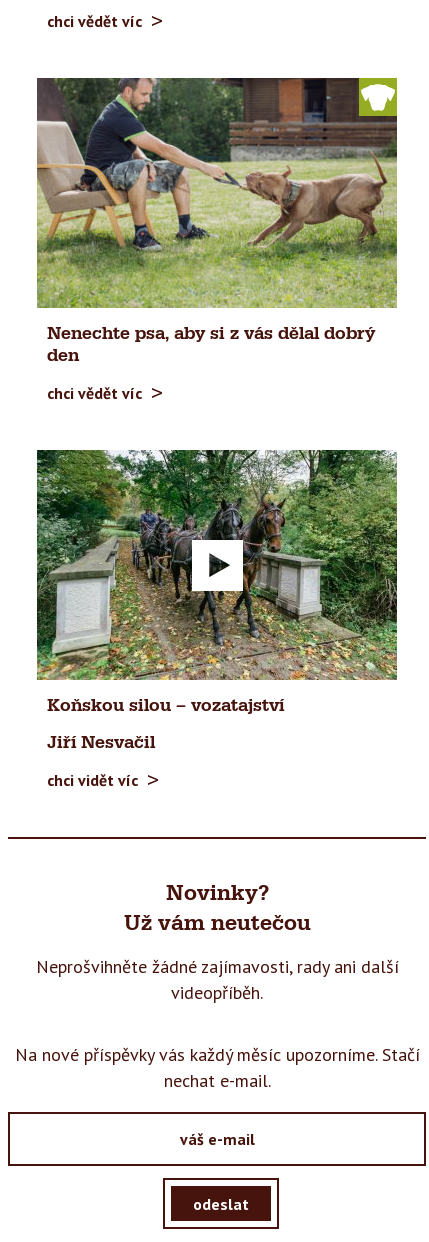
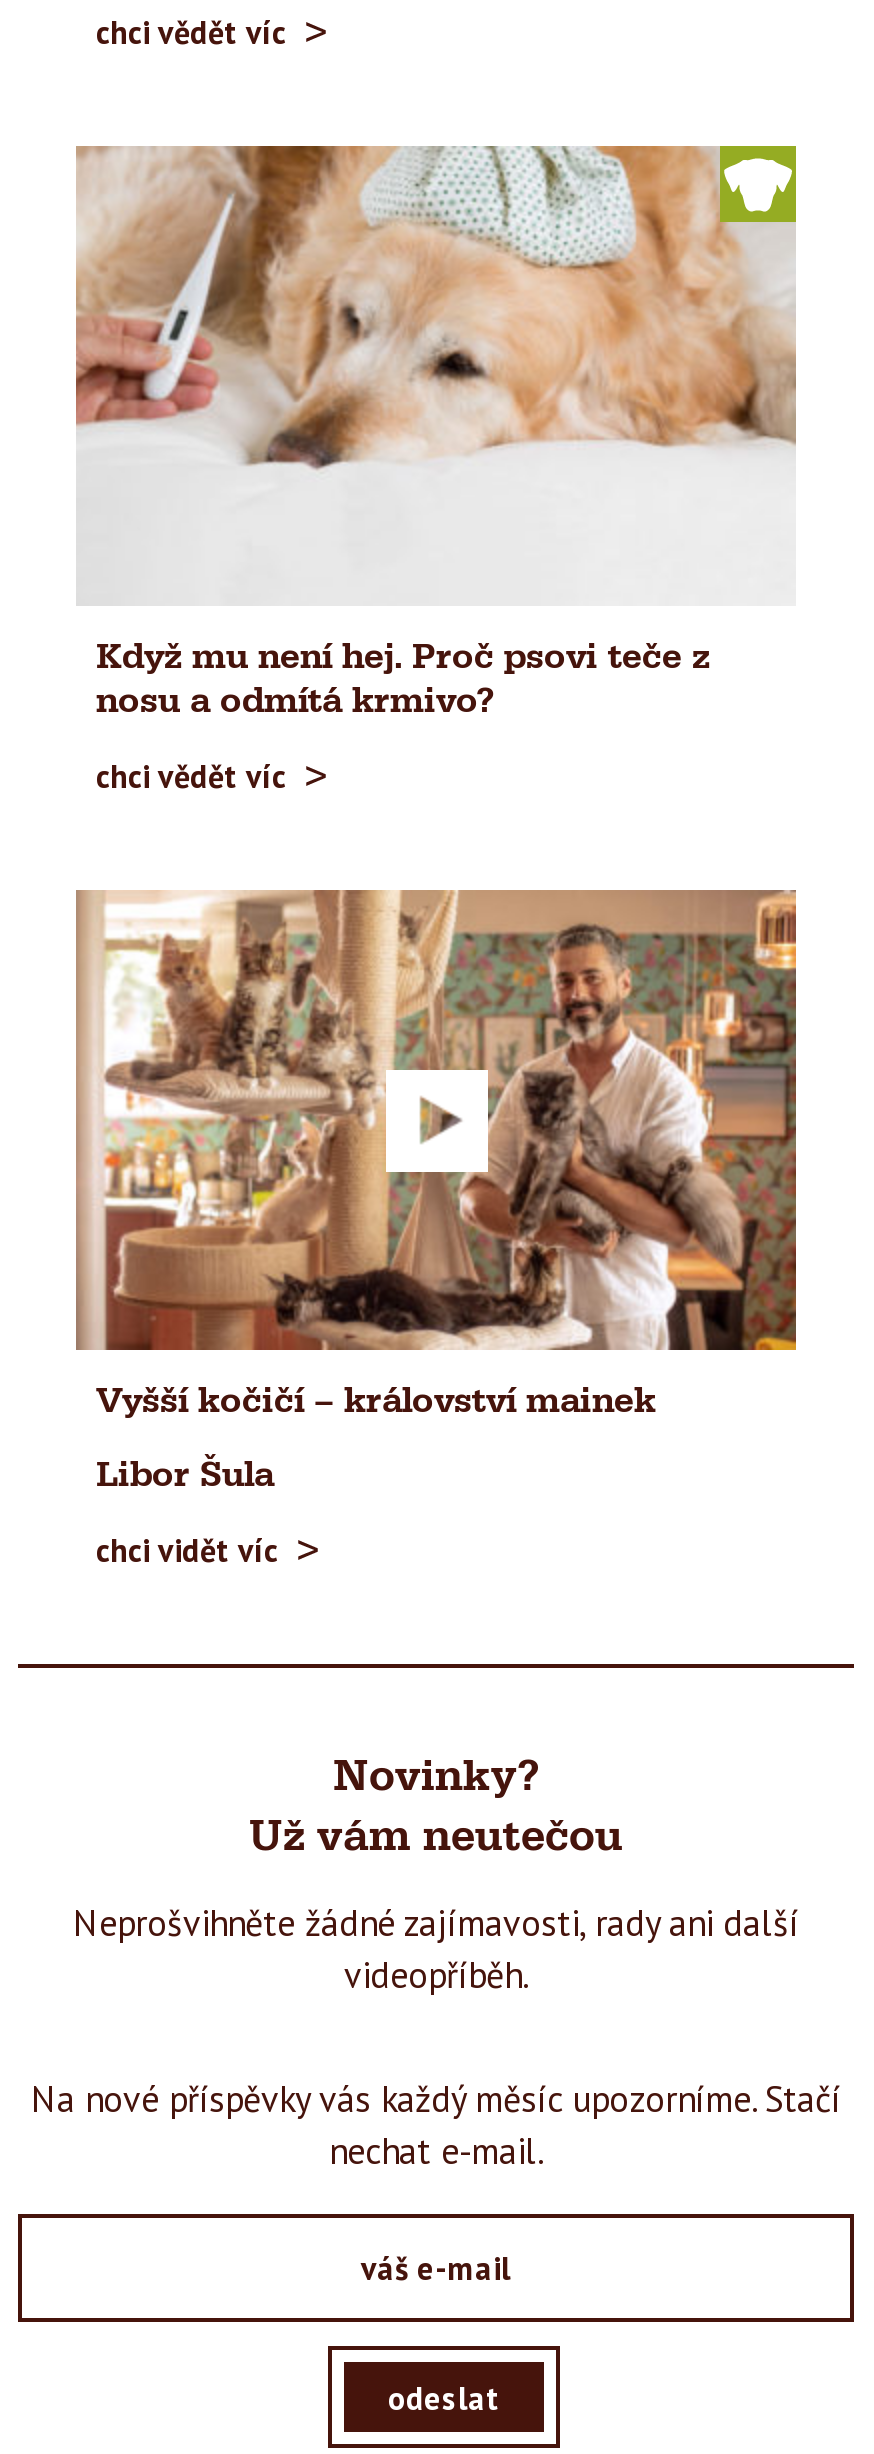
- [image]
- Nenechte psa, aby si z vás dělal dobrý
- den
+ [image]
+ Když mu není hej. Proč psovi teče z
+ nosu a odmítá krmivo?

- [image]
- Koňskou silou – vozatajství
+ [image]
+ Vyšší kočičí – království mainek

- Jiří Nesvačil
+ Libor Šula
